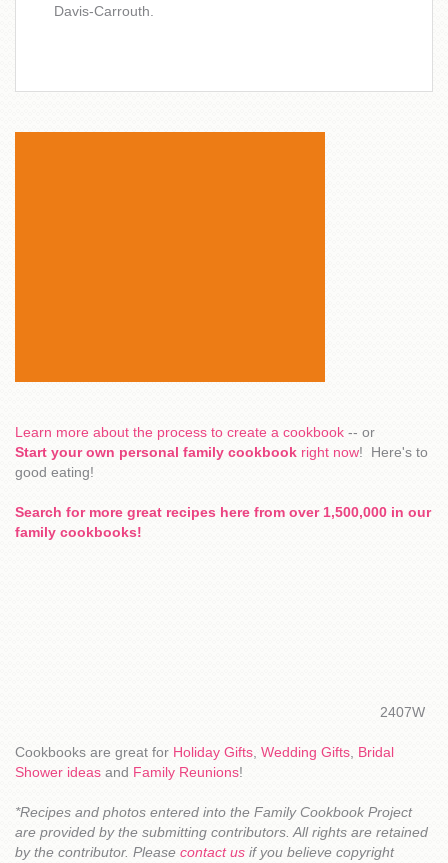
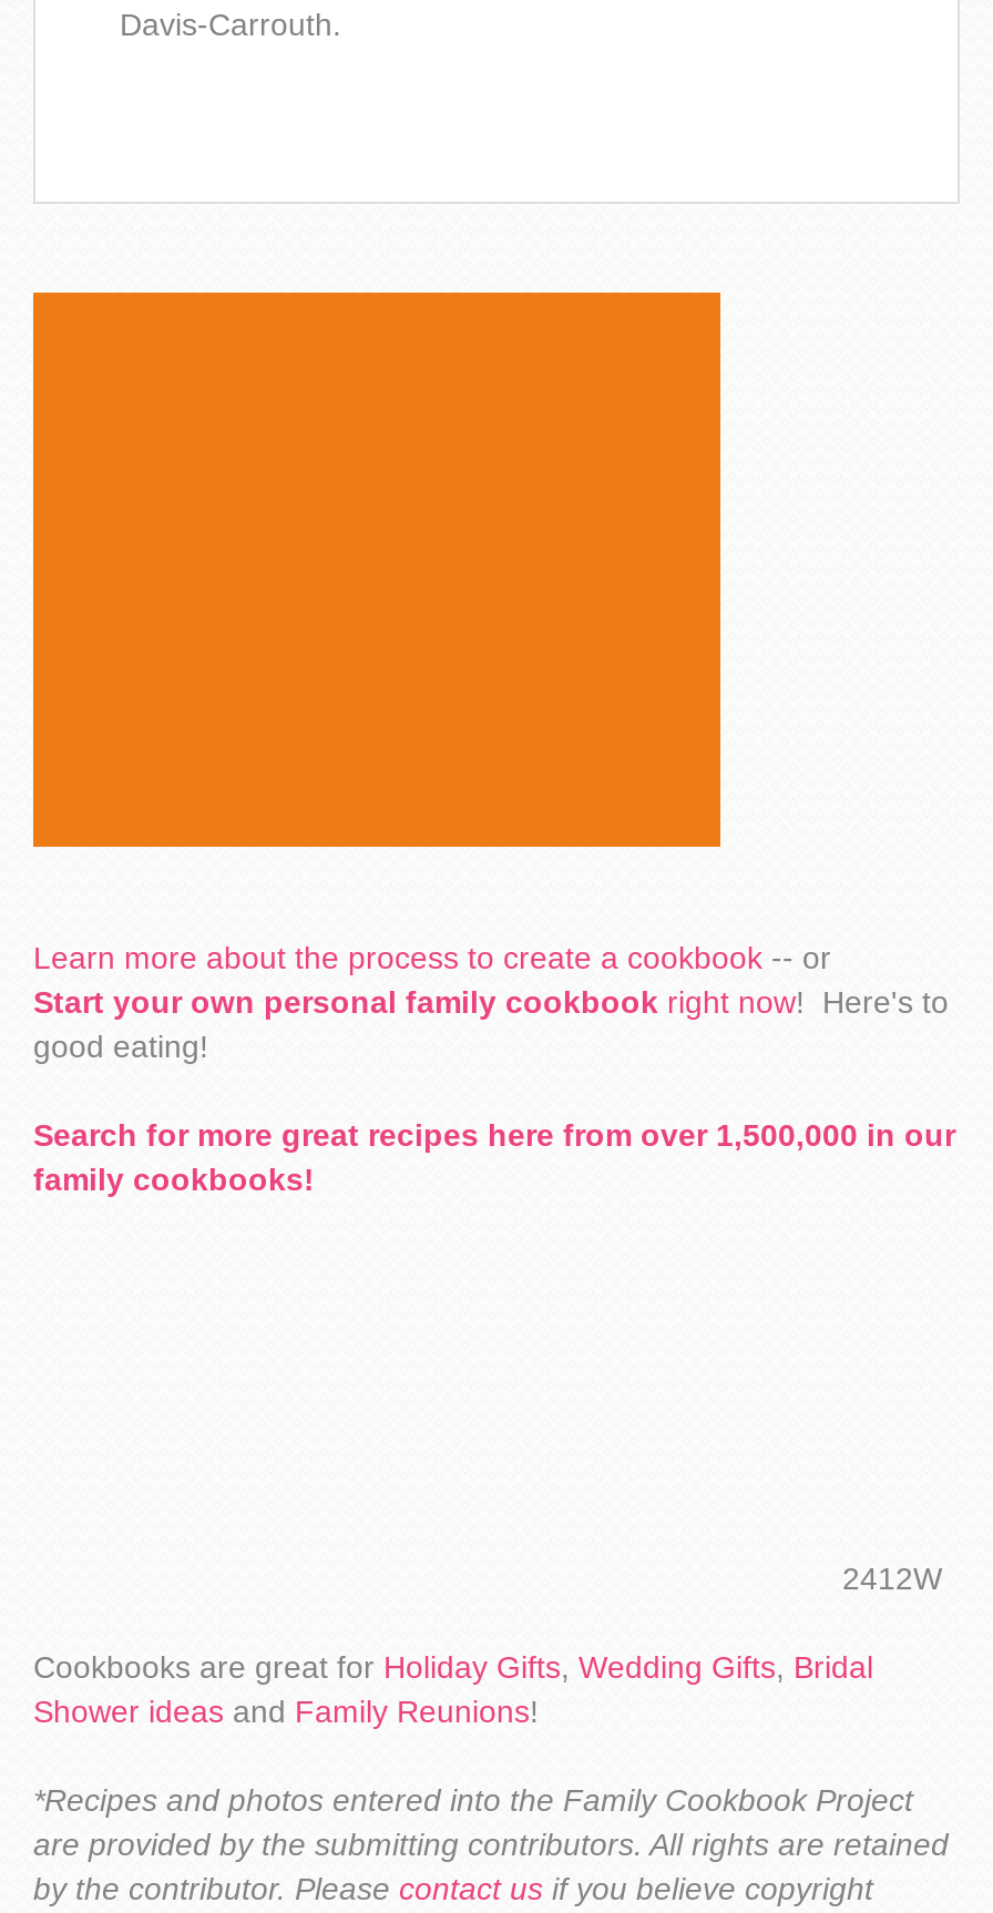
- 2407W
+ 2412W
